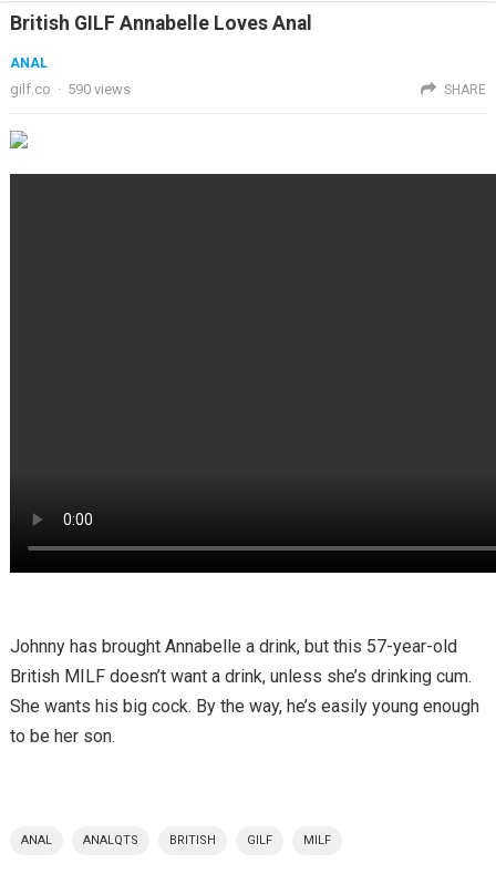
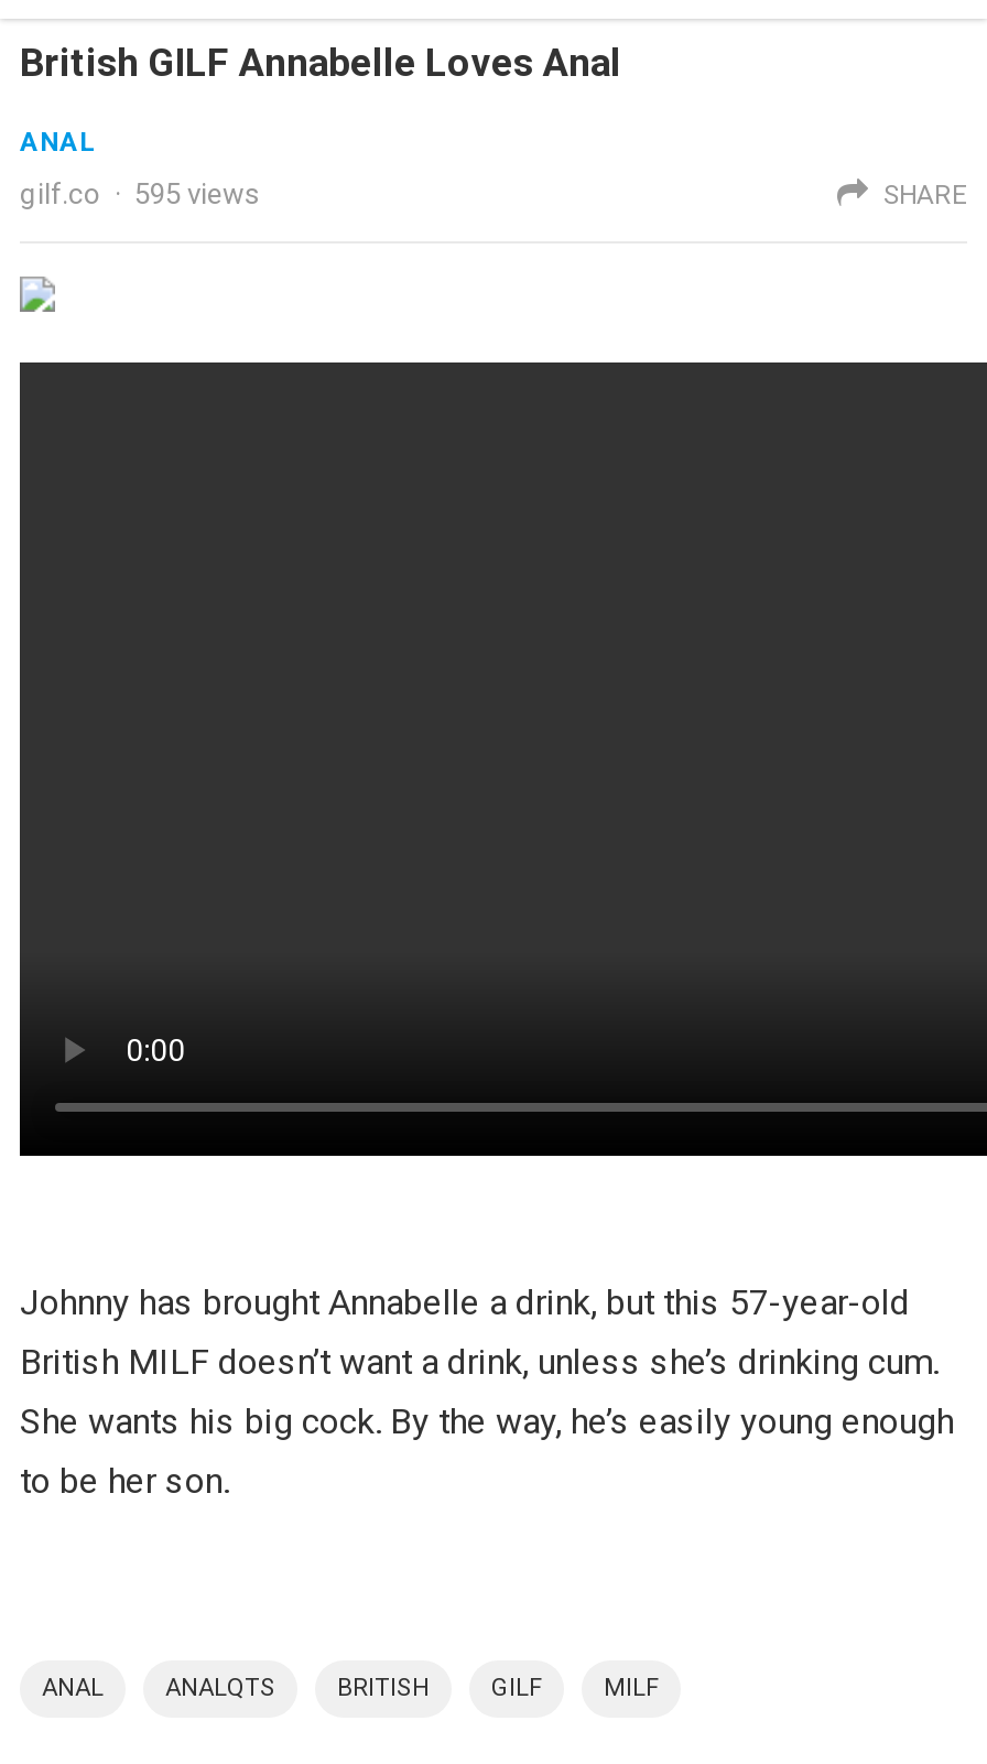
- gilf.co · 590 views
+ gilf.co · 595 views
